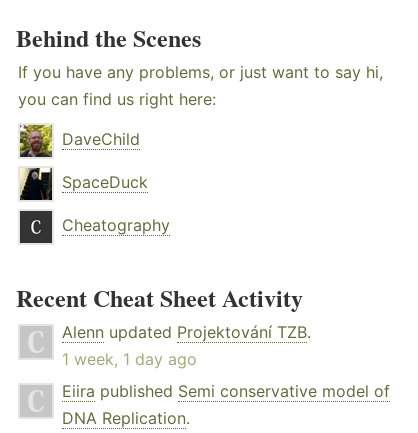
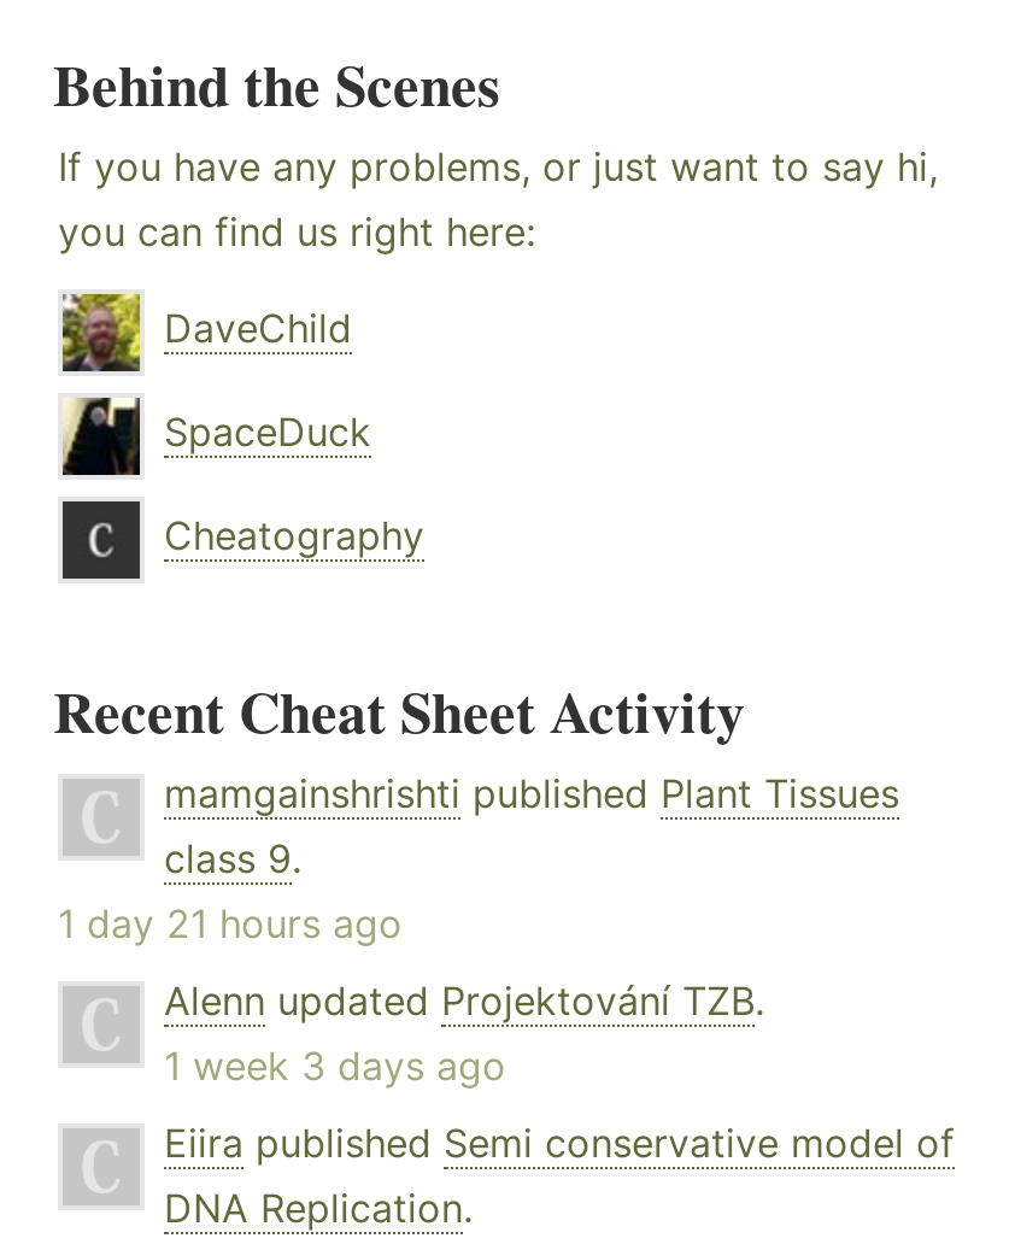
+ mamgainshrishti published Plant Tissues
+ class 9.
+ 1 day 21 hours ago

- 1 week, 1 day ago
+ 1 week 3 days ago
